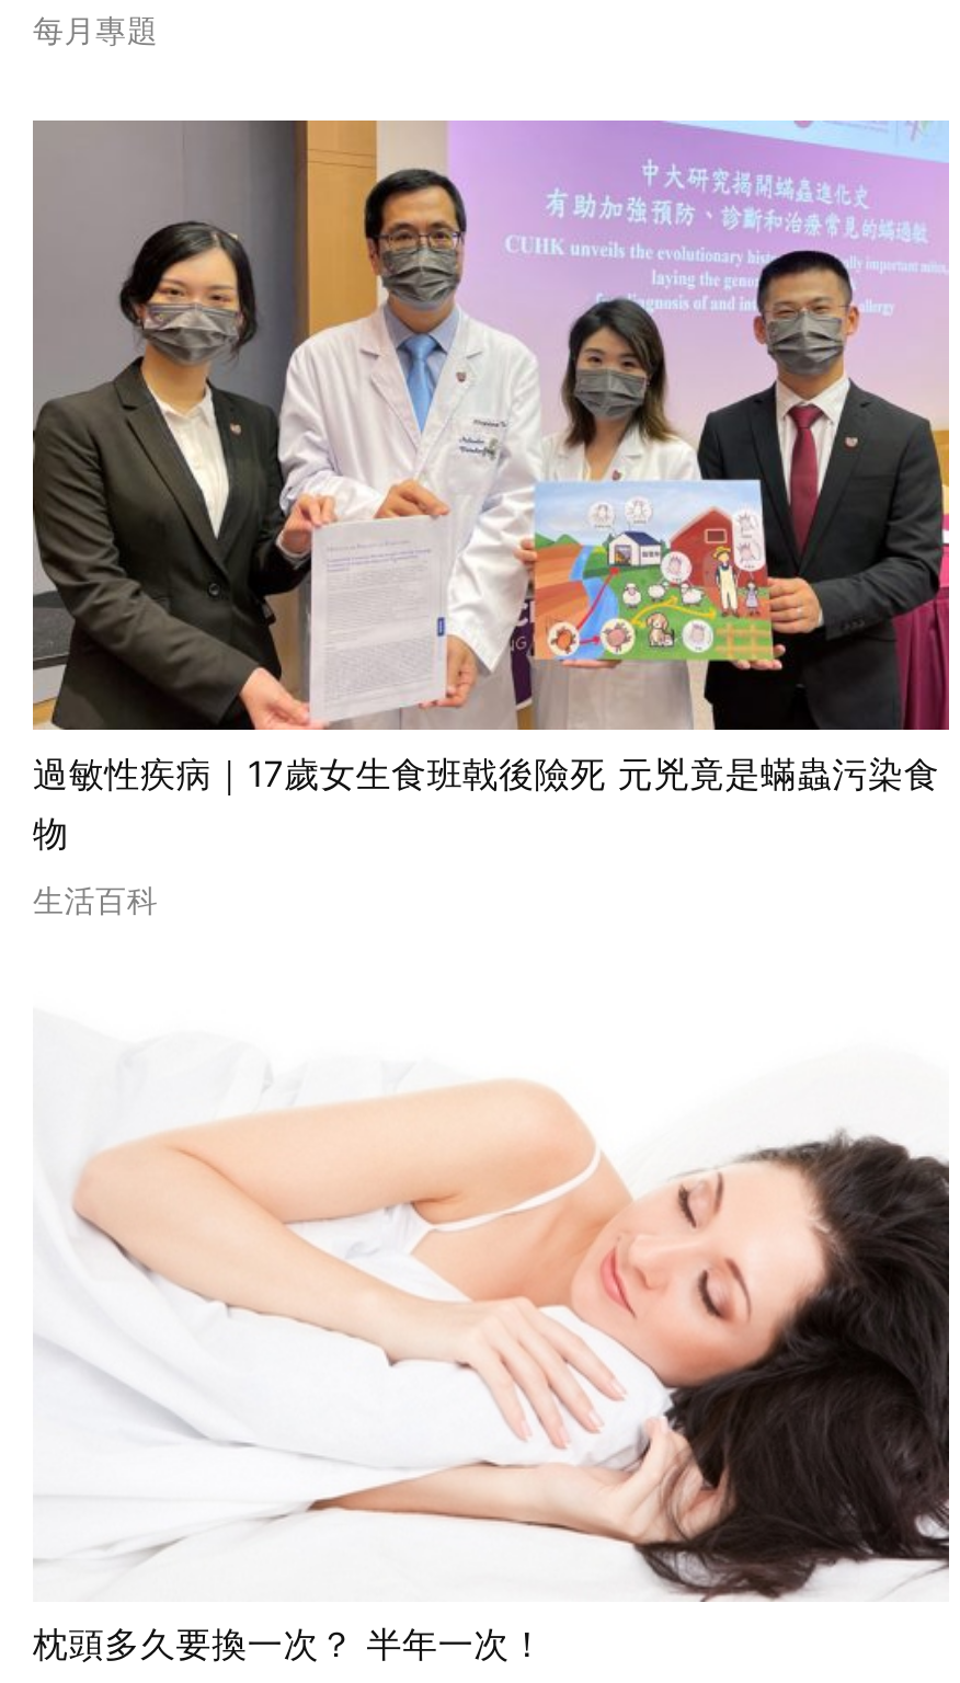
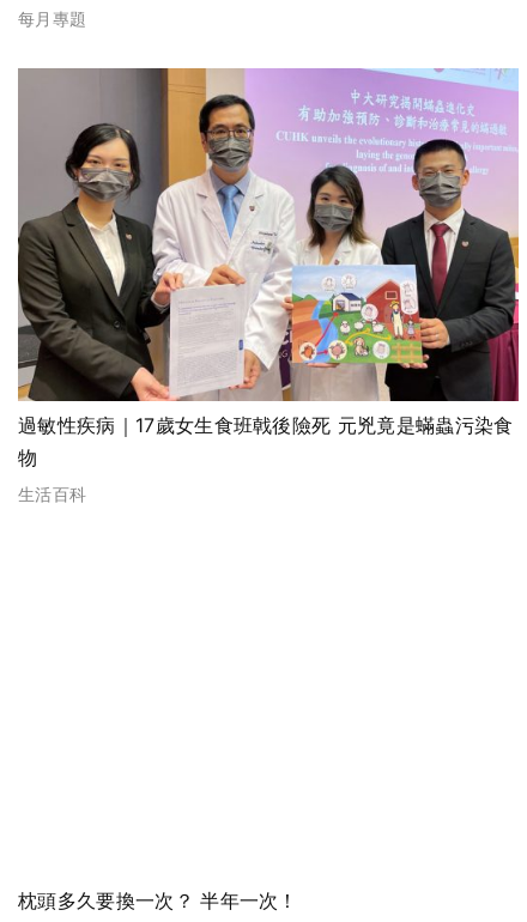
- [image]
